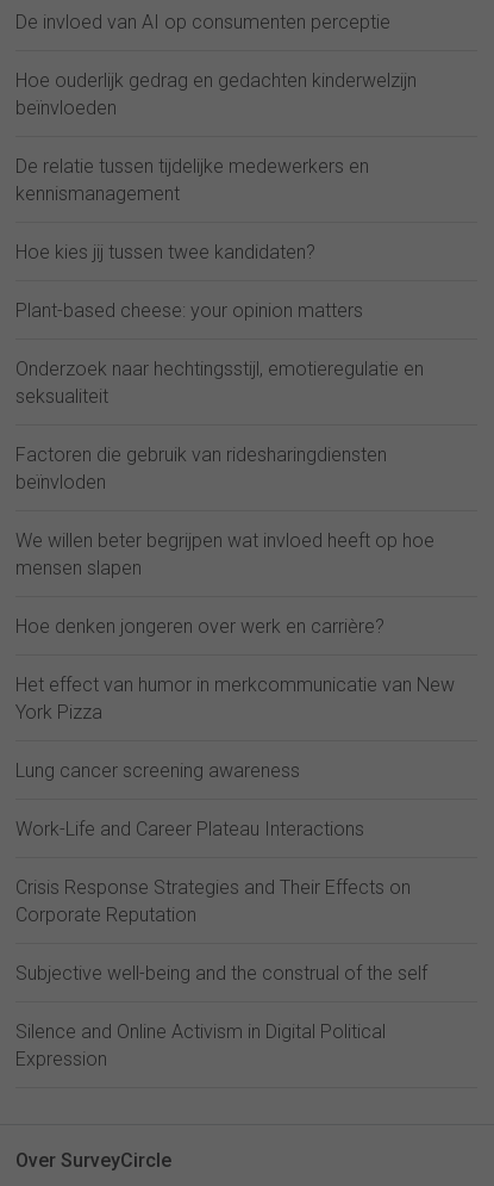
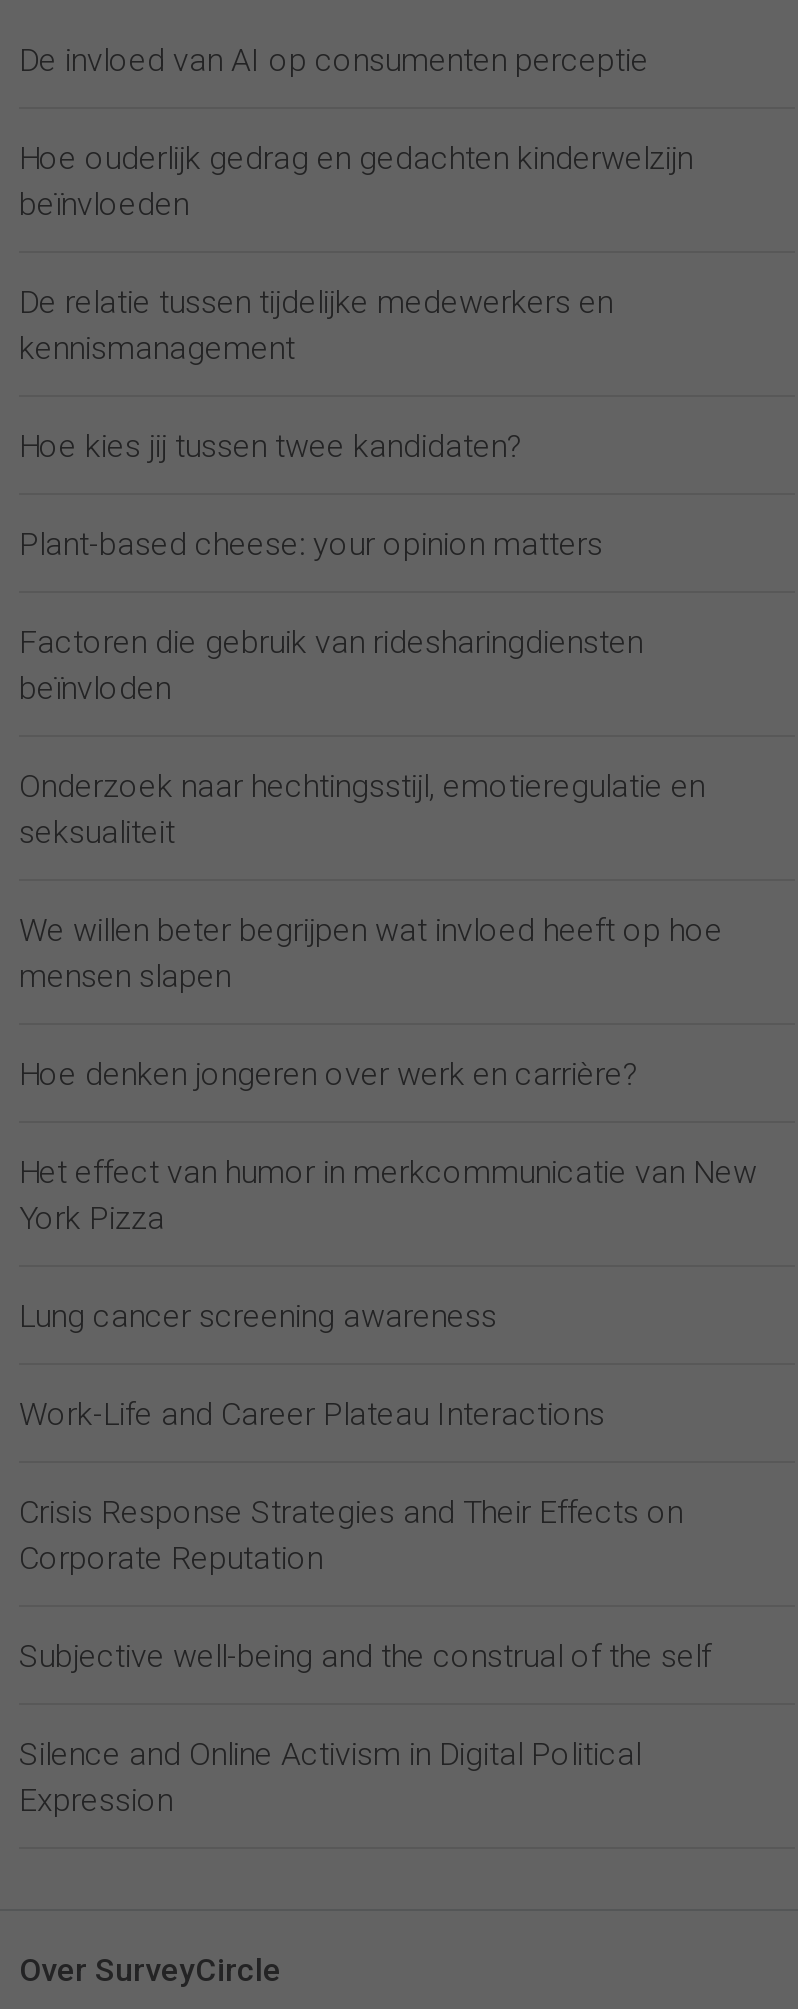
moved down: Onderzoek naar hechtingsstijl, emotieregulatie en | seksualiteit

moved up: Factoren die gebruik van ridesharingdiensten | beïnvloden
